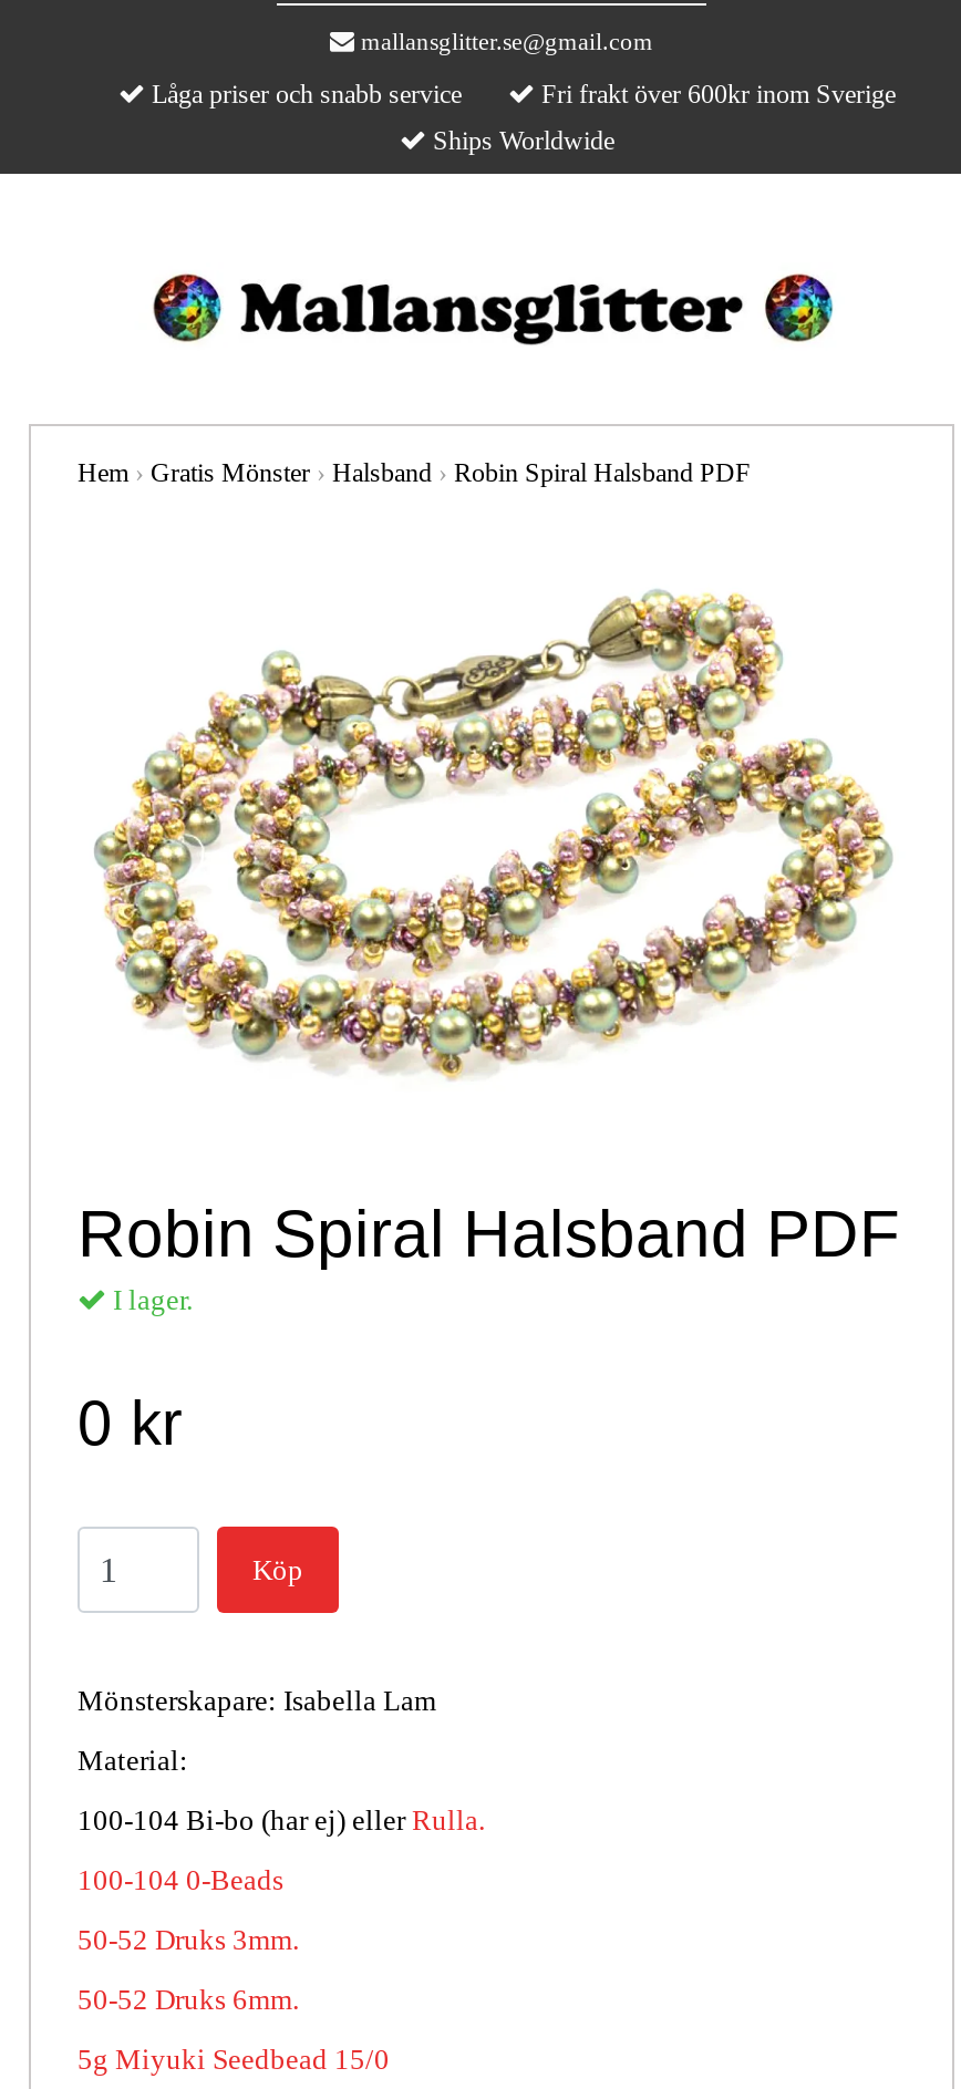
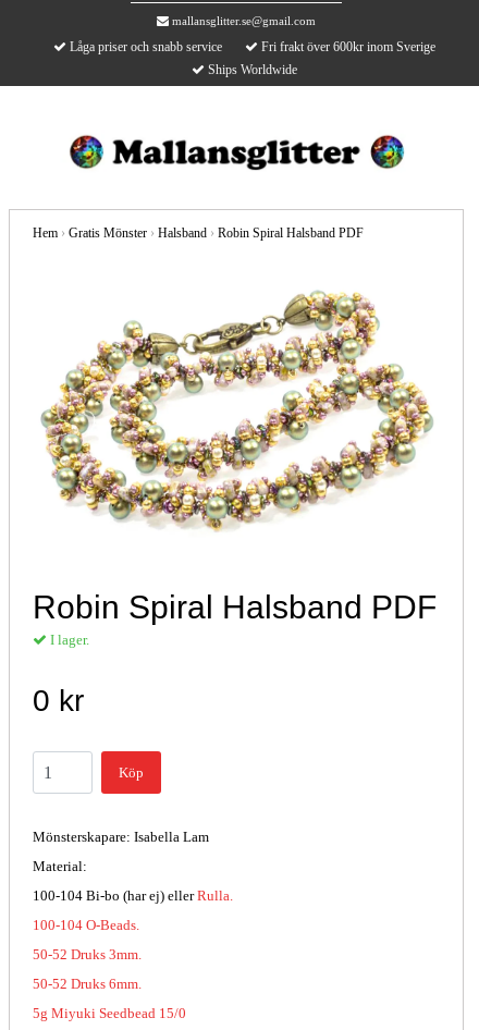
- 100-104 0-Beads
+ 100-104 O-Beads.
